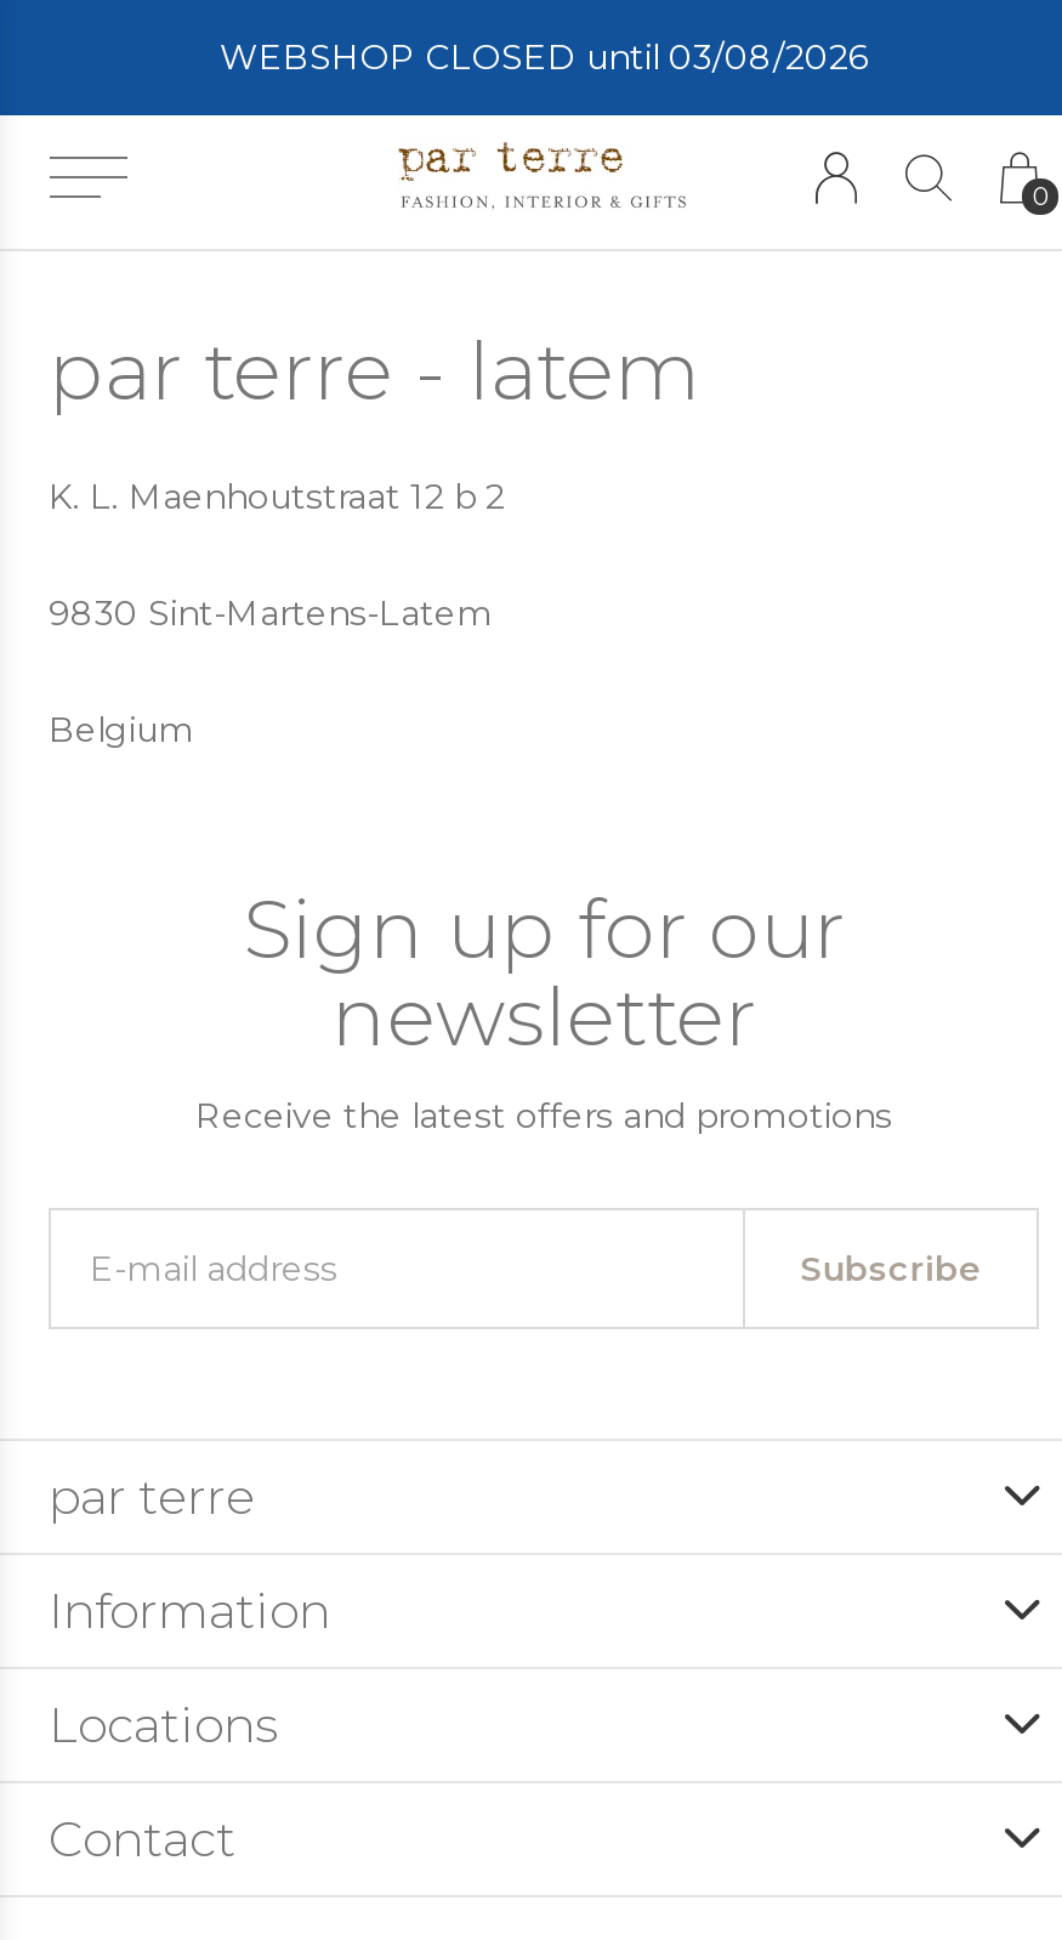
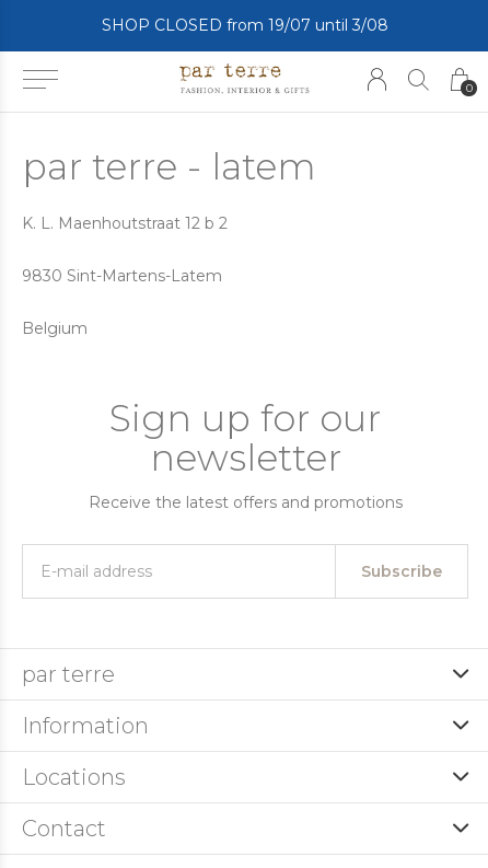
- WEBSHOP CLOSED until 03/08/2026
+ SHOP CLOSED from 19/07 until 3/08
